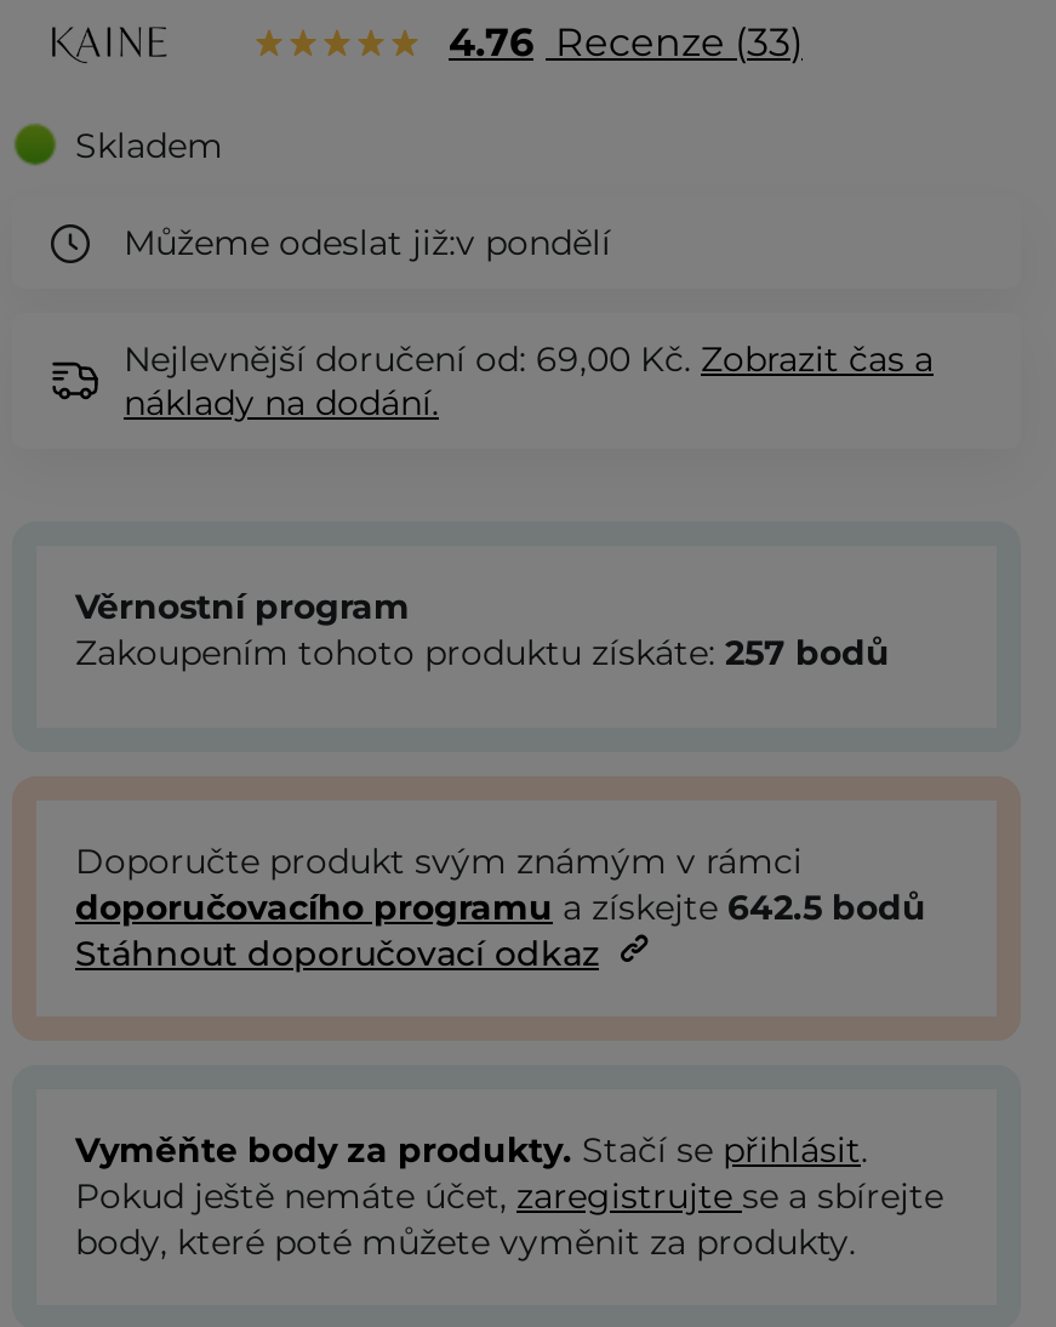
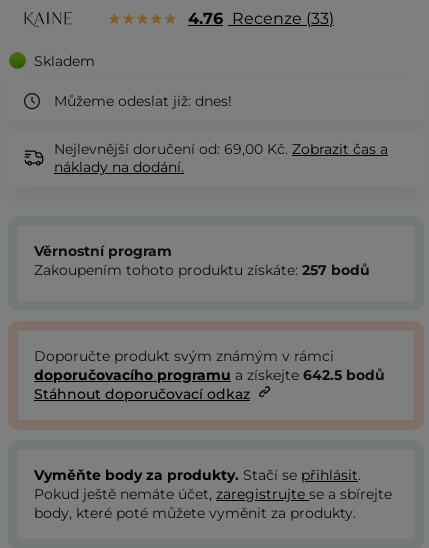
- Můžeme odeslat již:v pondělí
+ Můžeme odeslat již:dnes!
